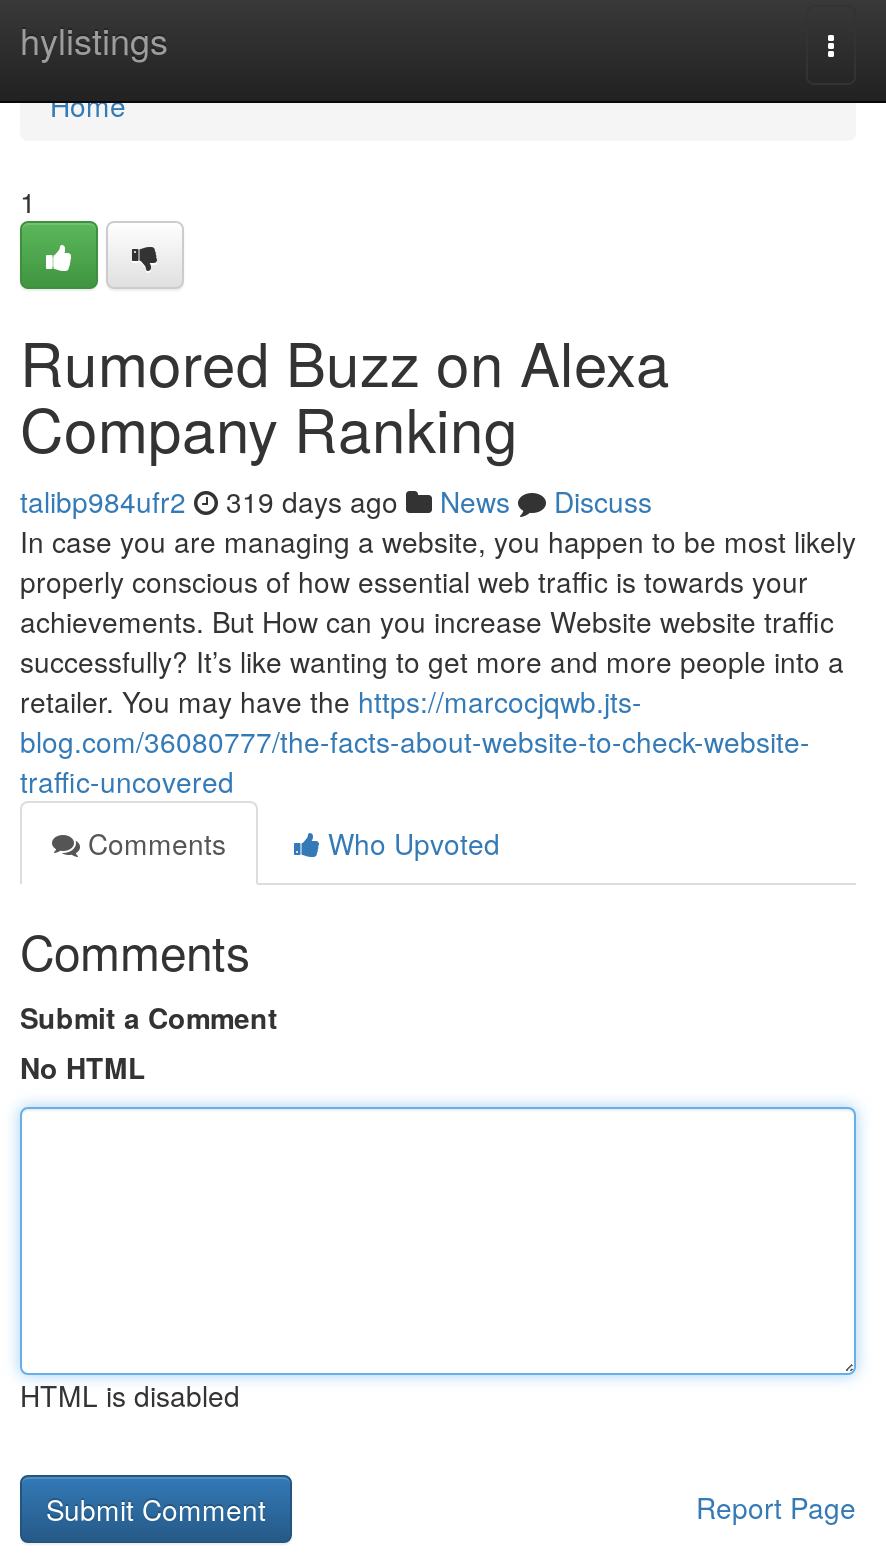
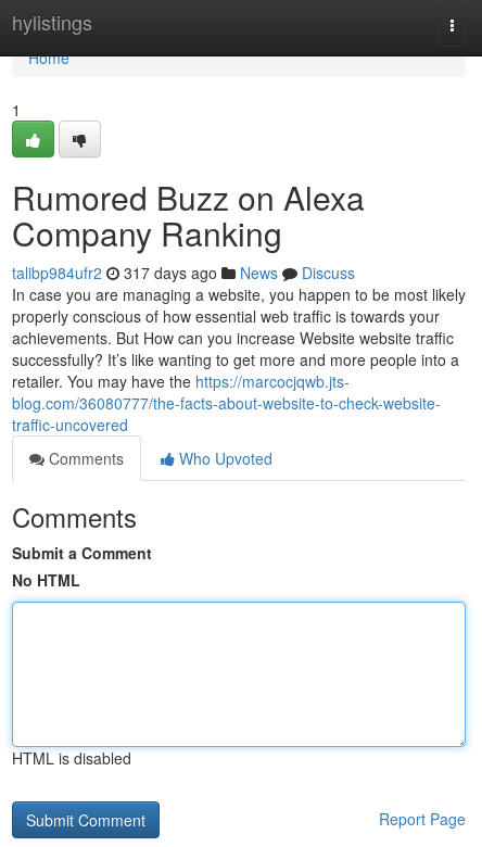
- talibp984ufr2 319 days ago News Discuss
+ talibp984ufr2 317 days ago News Discuss
